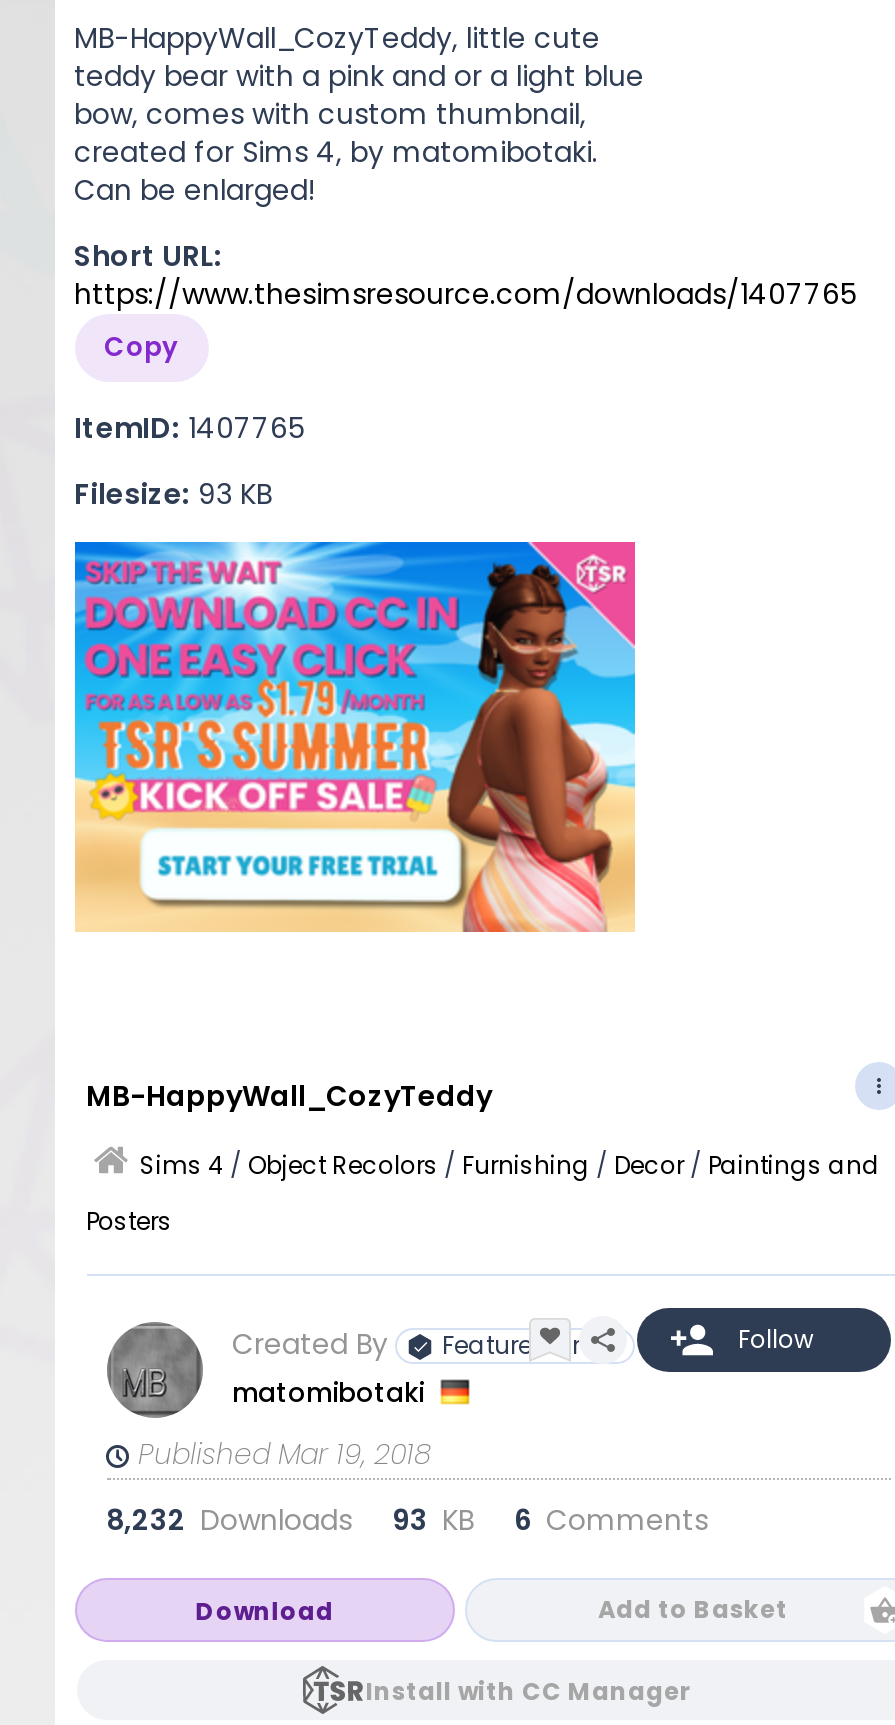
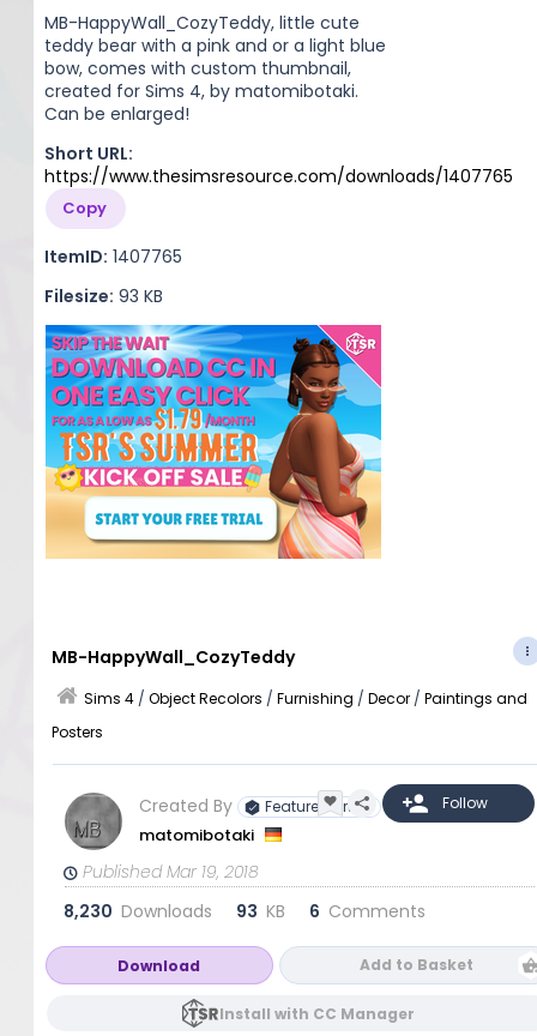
- 8,232 Downloads 93 KB 6 Comments
+ 8,230 Downloads 93 KB 6 Comments
